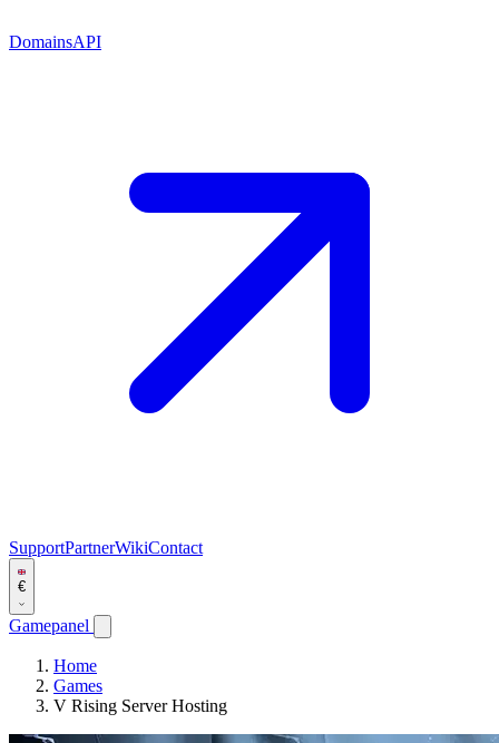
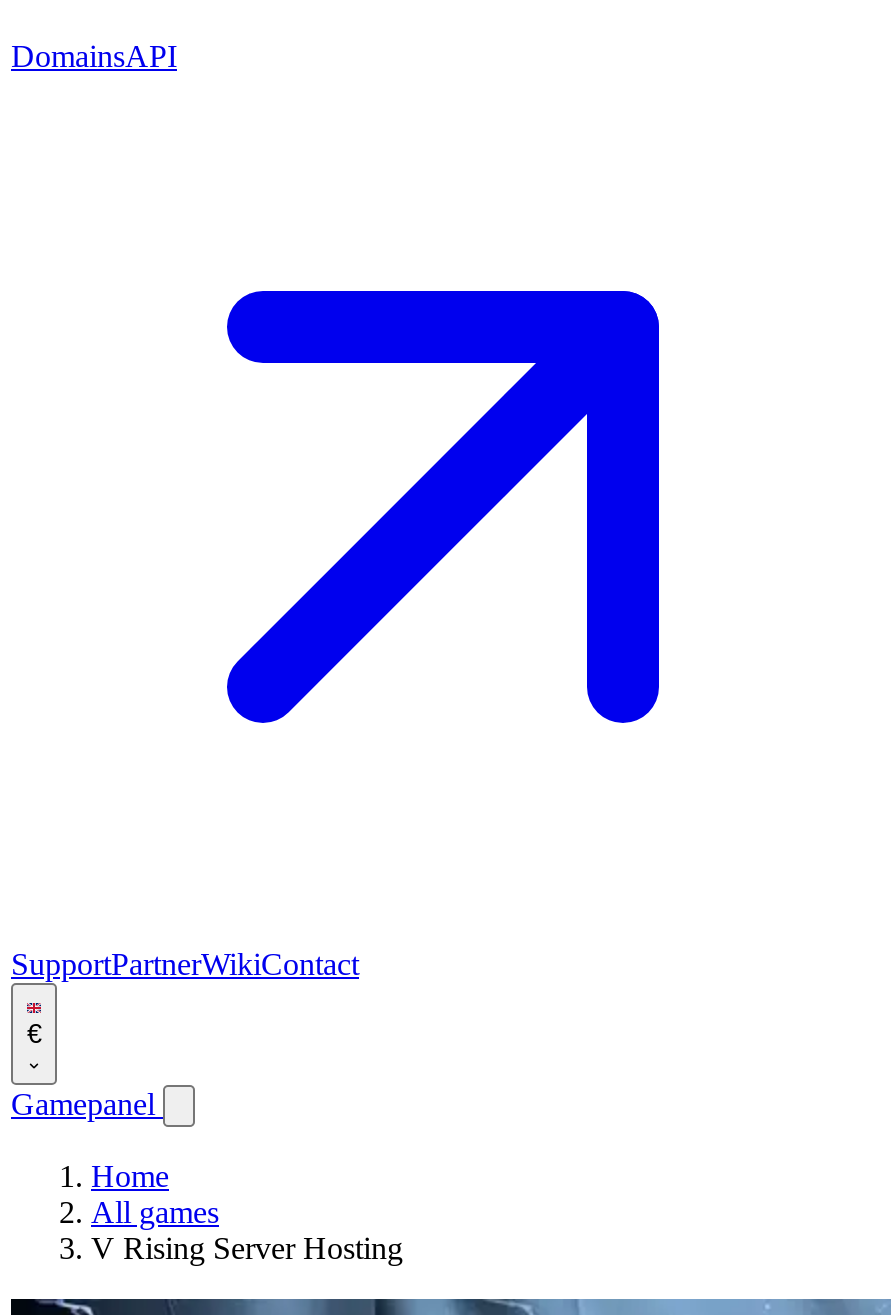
- Games
+ All games
